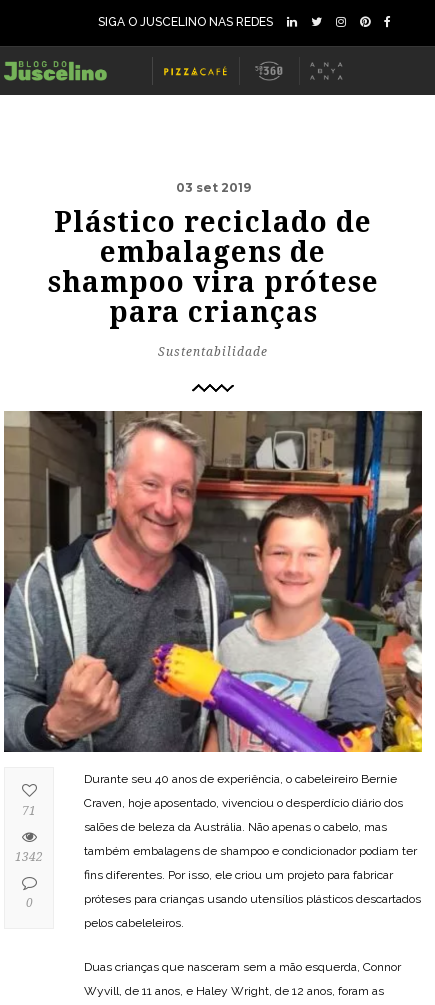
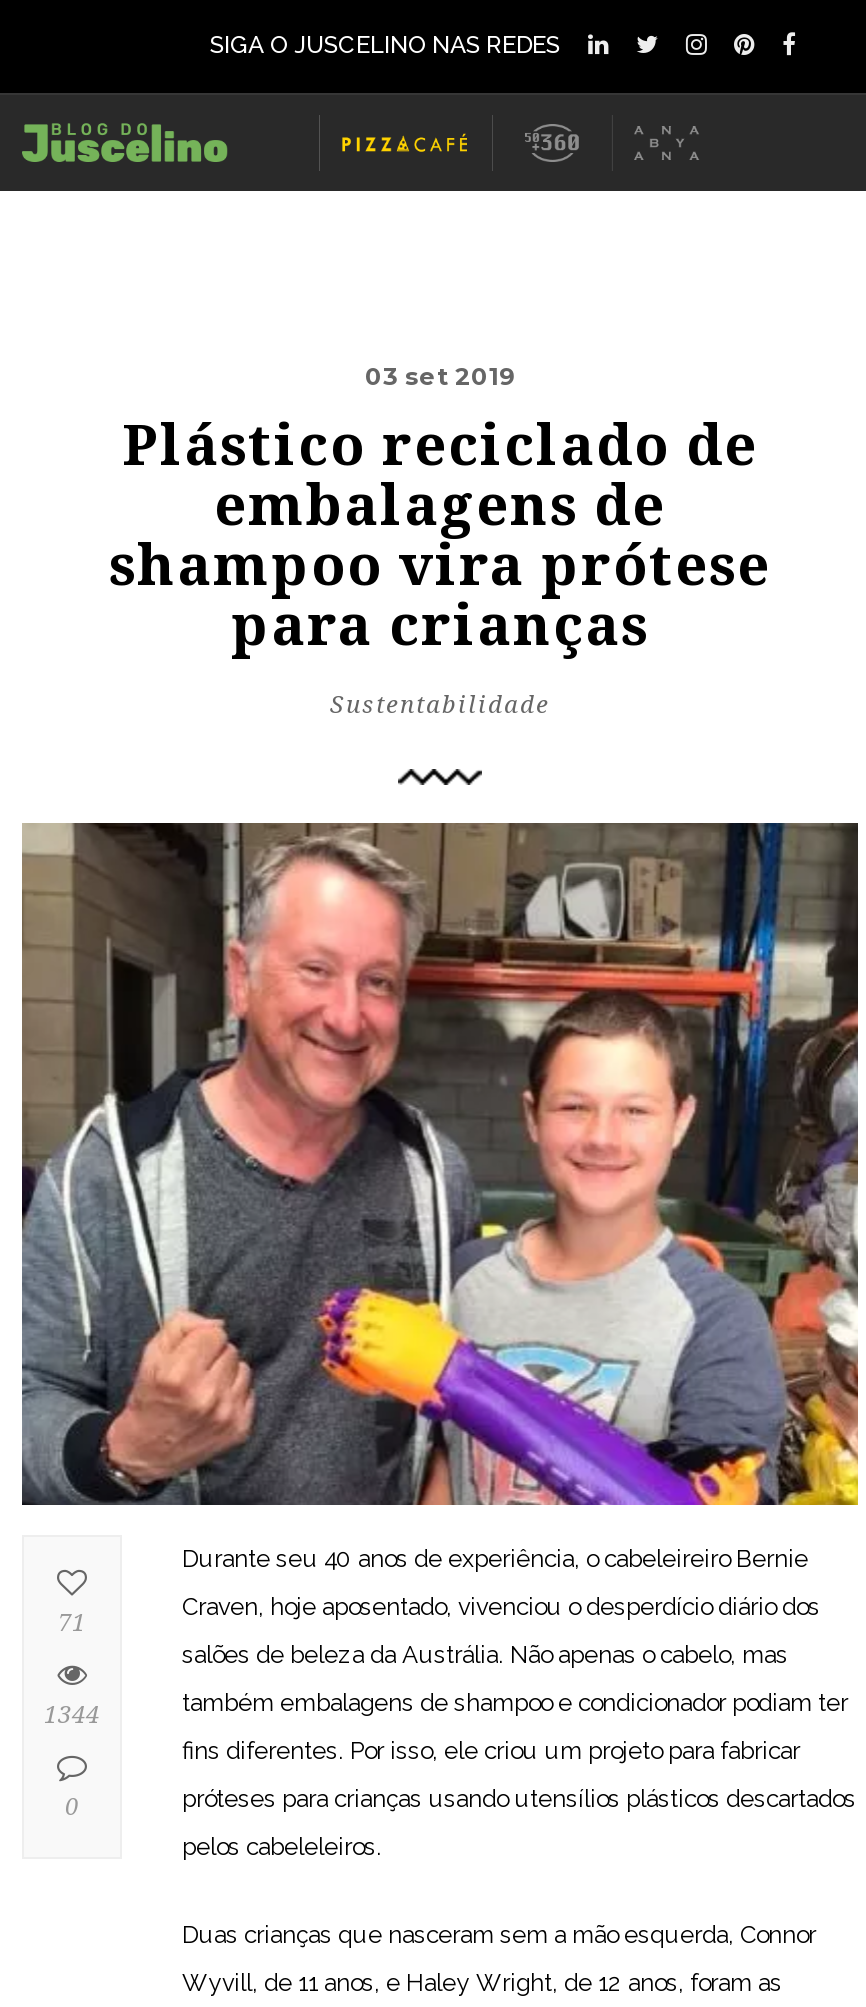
- 1342
+ 1344
